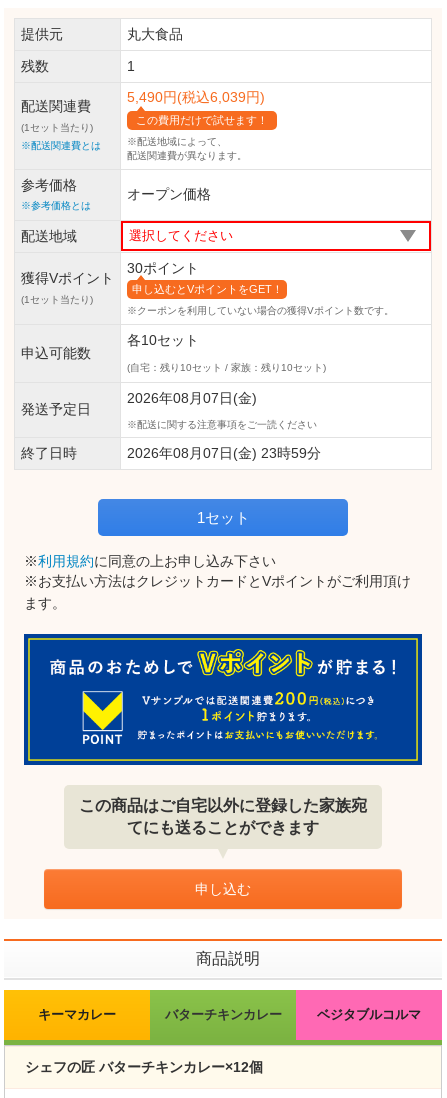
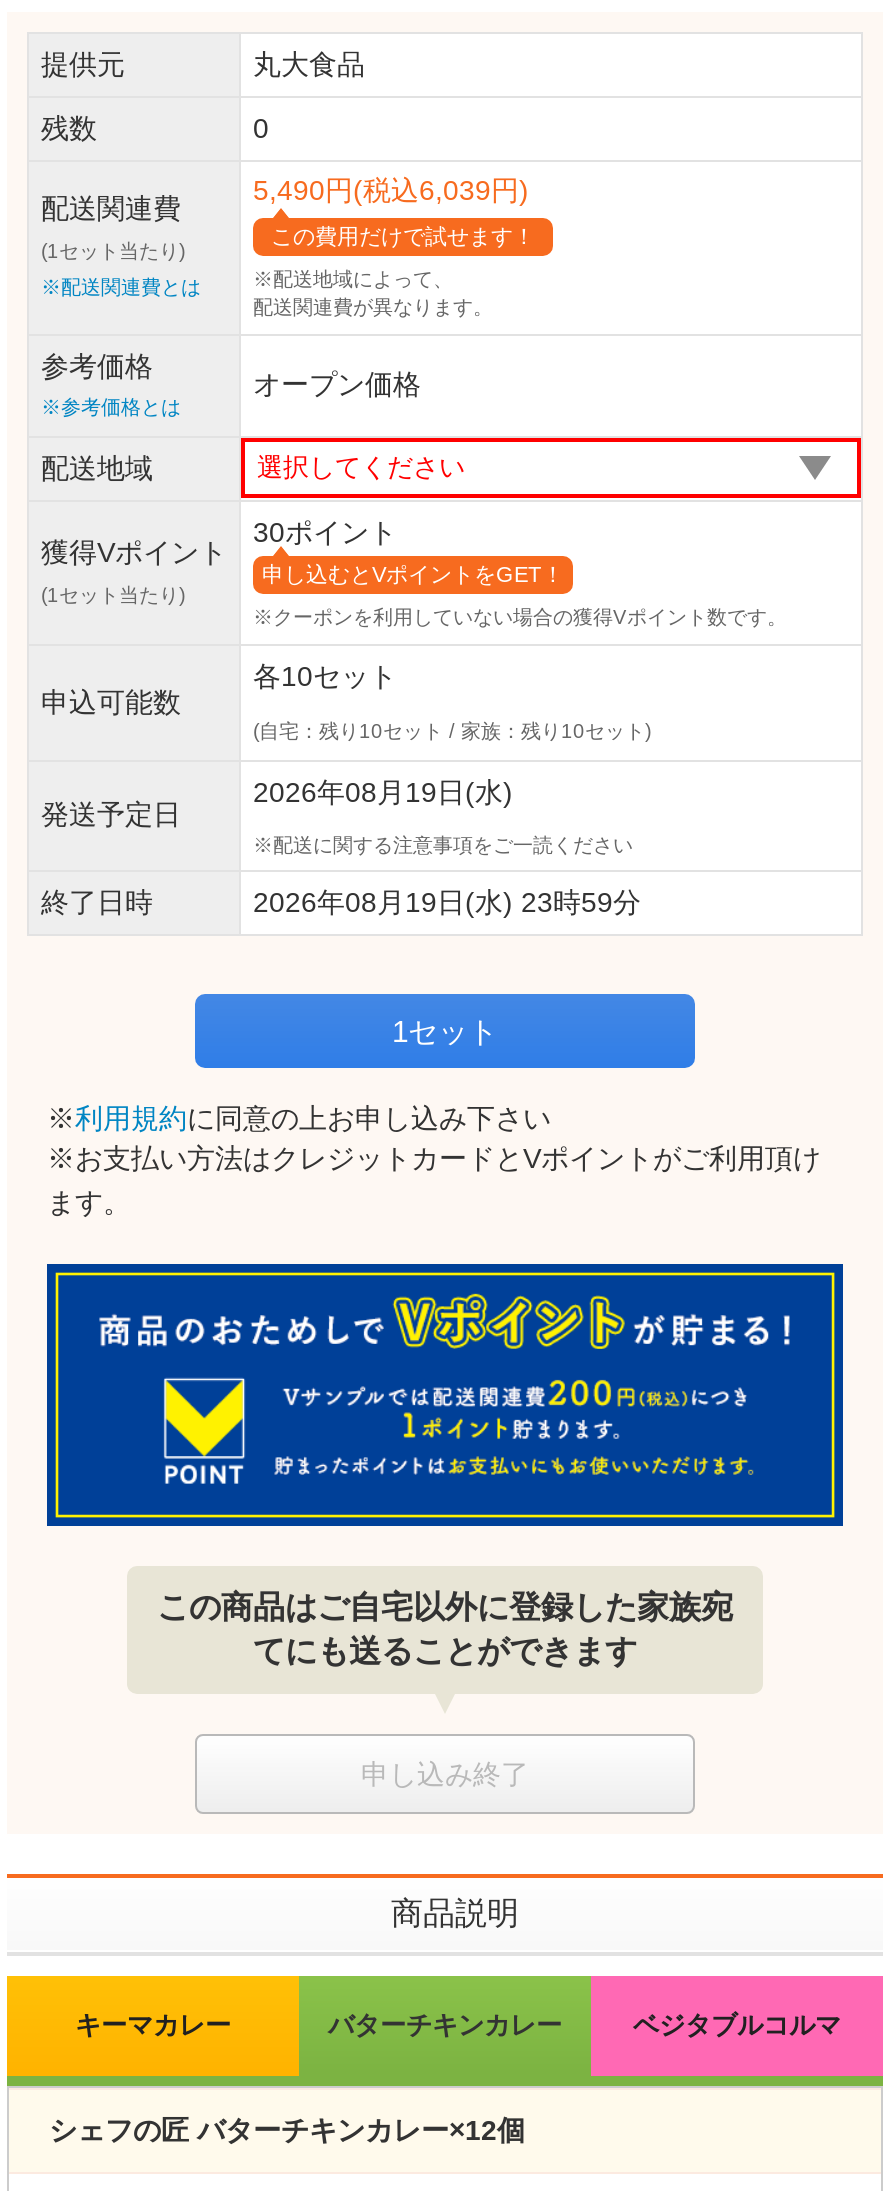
- 1
+ 0

- 2026年08月07日(金)
+ 2026年08月19日(水)

- 2026年08月07日(金) 23時59分
+ 2026年08月19日(水) 23時59分

- 申し込む
+ 申し込み終了
